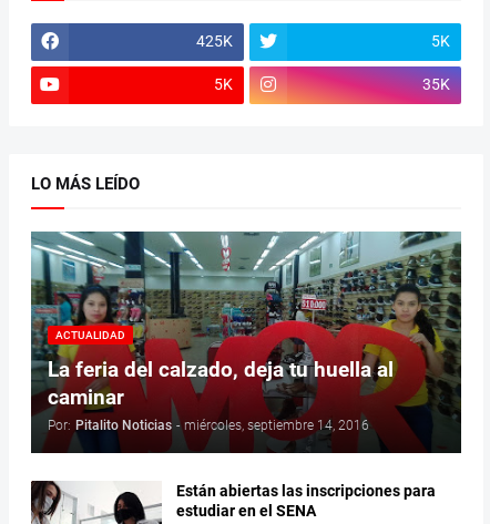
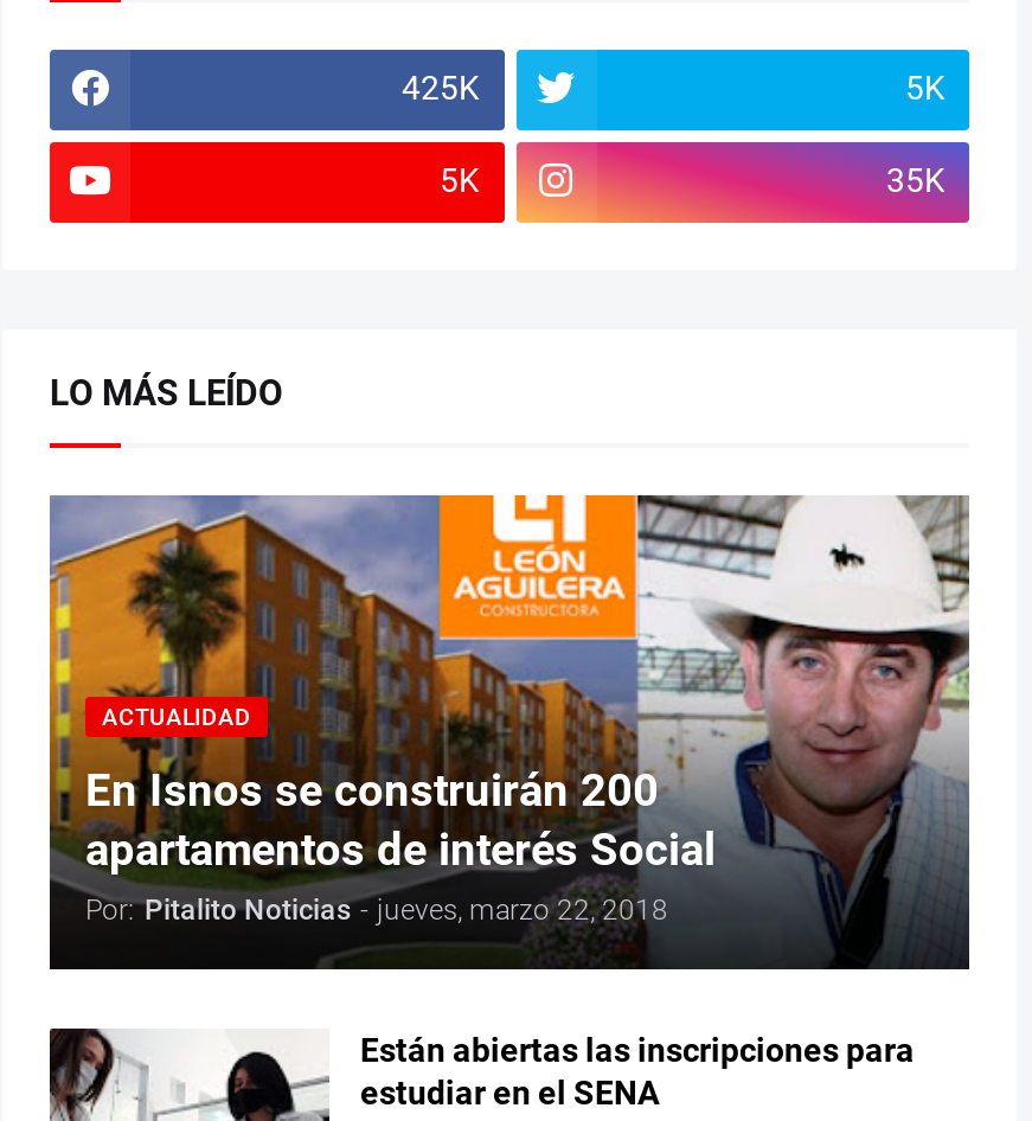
- [image]
- La feria del calzado, deja tu huella al
- caminar
- Por: Pitalito Noticias - miércoles, septiembre 14, 2016
+ [image]
+ En Isnos se construirán 200
+ apartamentos de interés Social
+ Por: Pitalito Noticias - jueves, marzo 22, 2018
